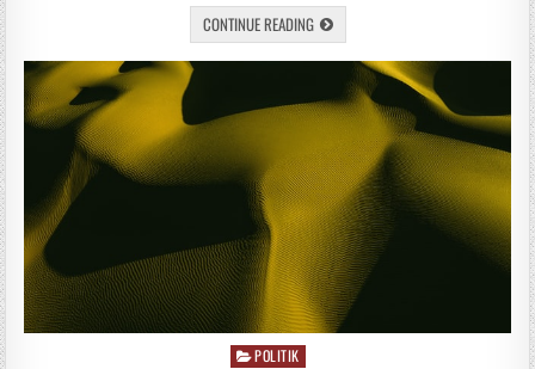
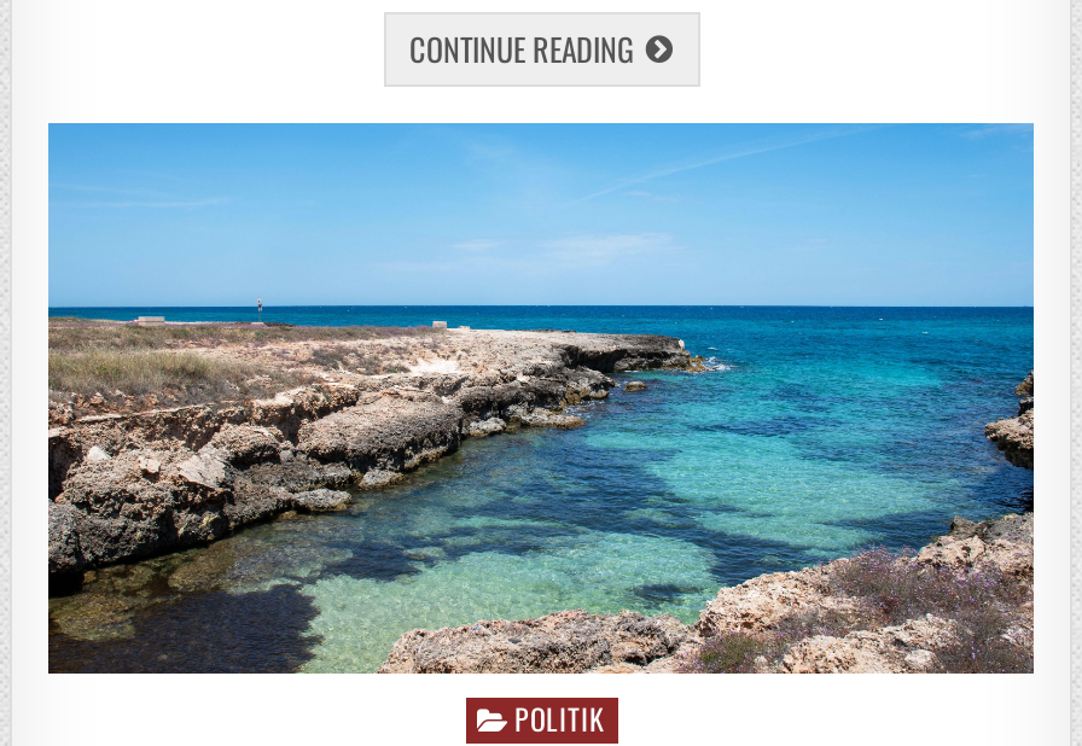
- [image]
+ [image]
